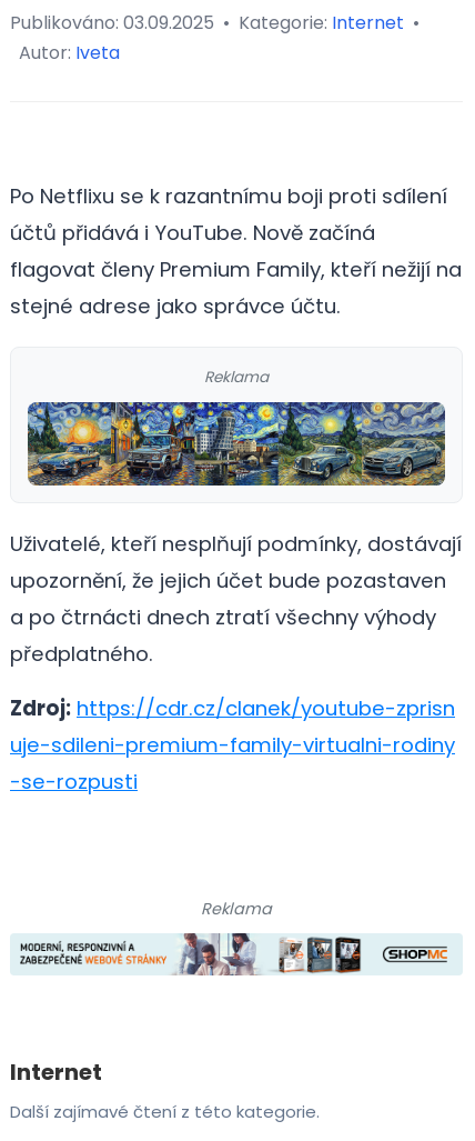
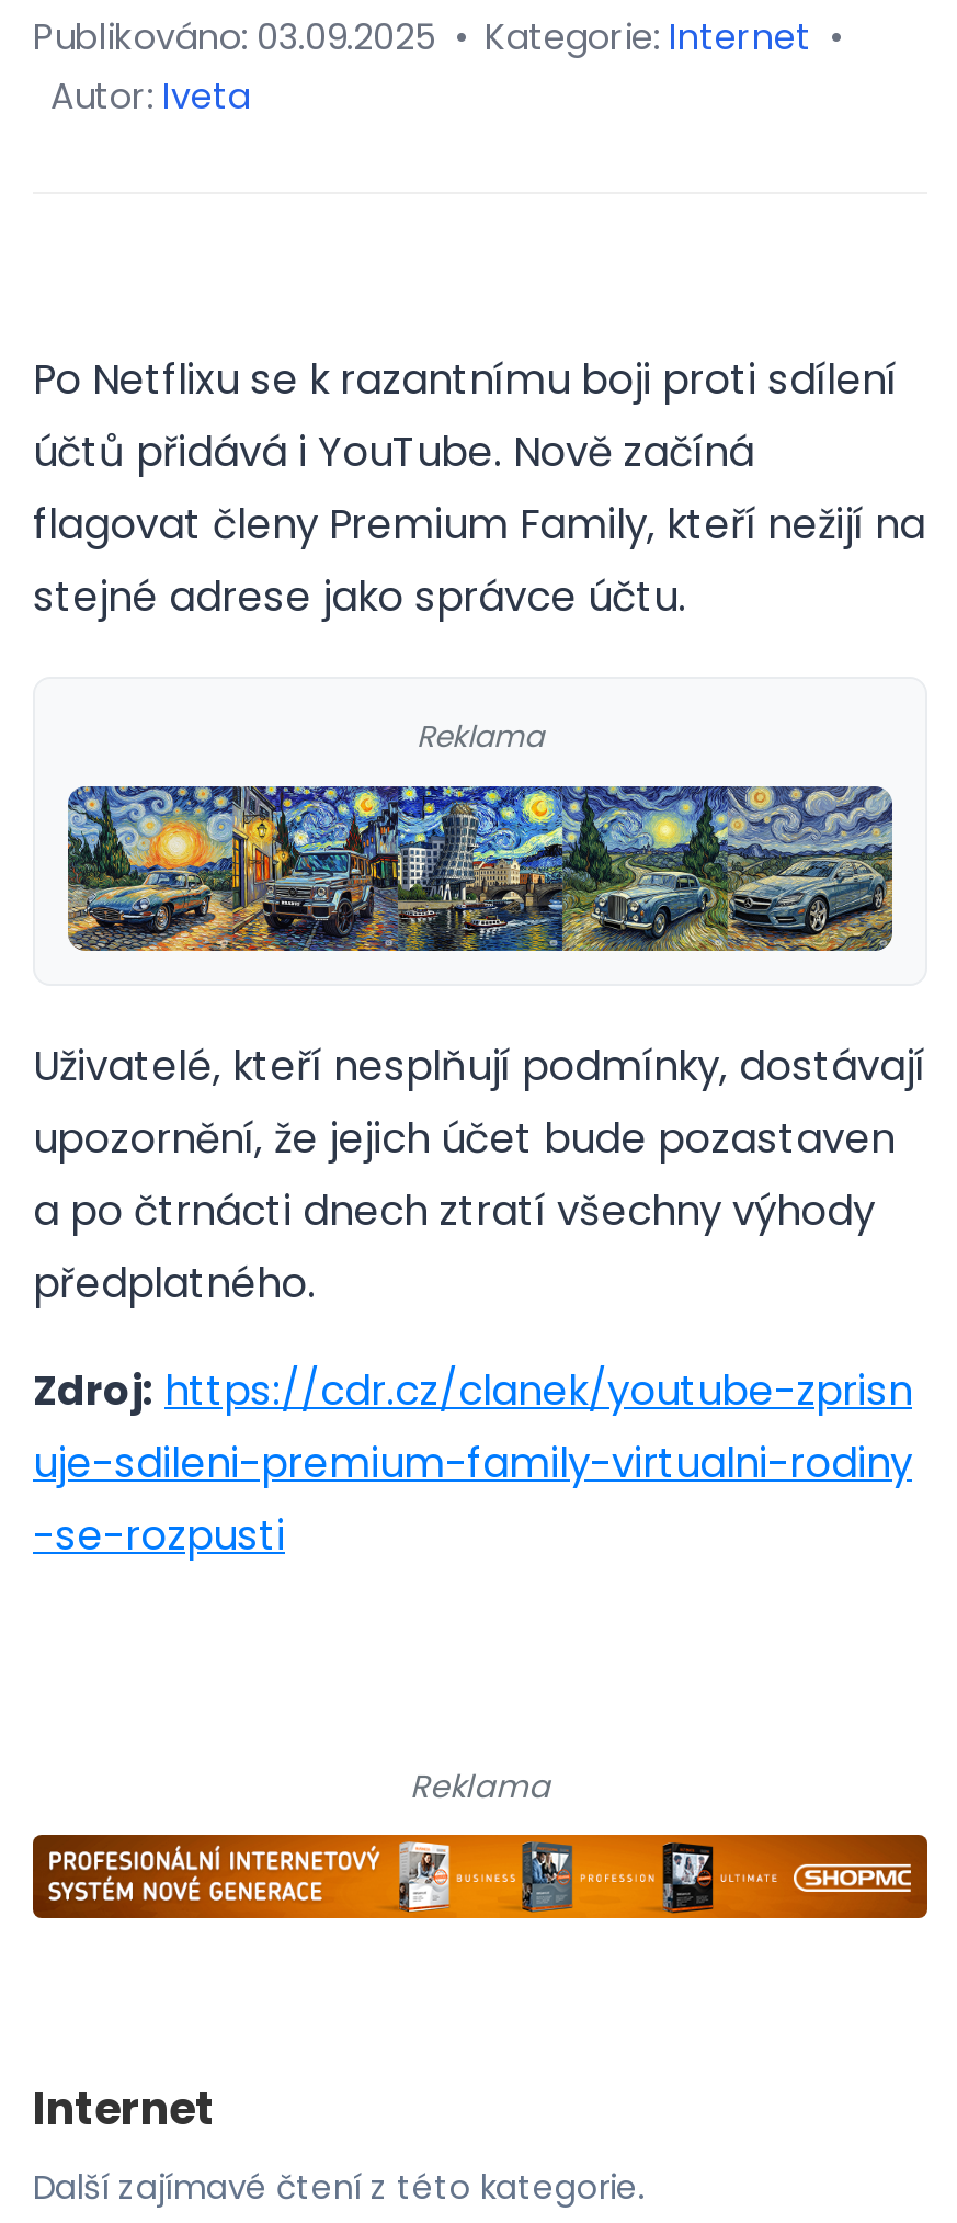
- [image]
+ [image]
